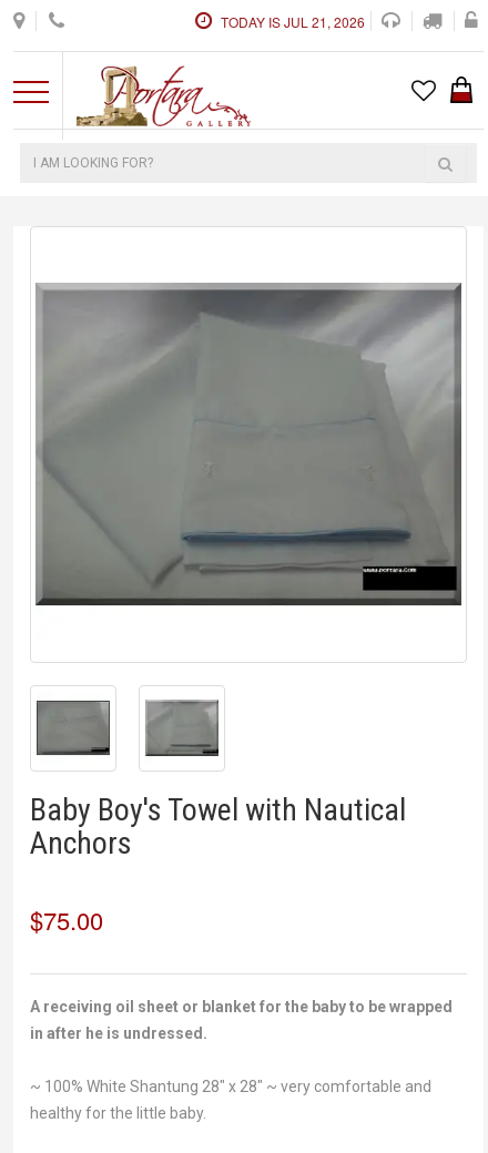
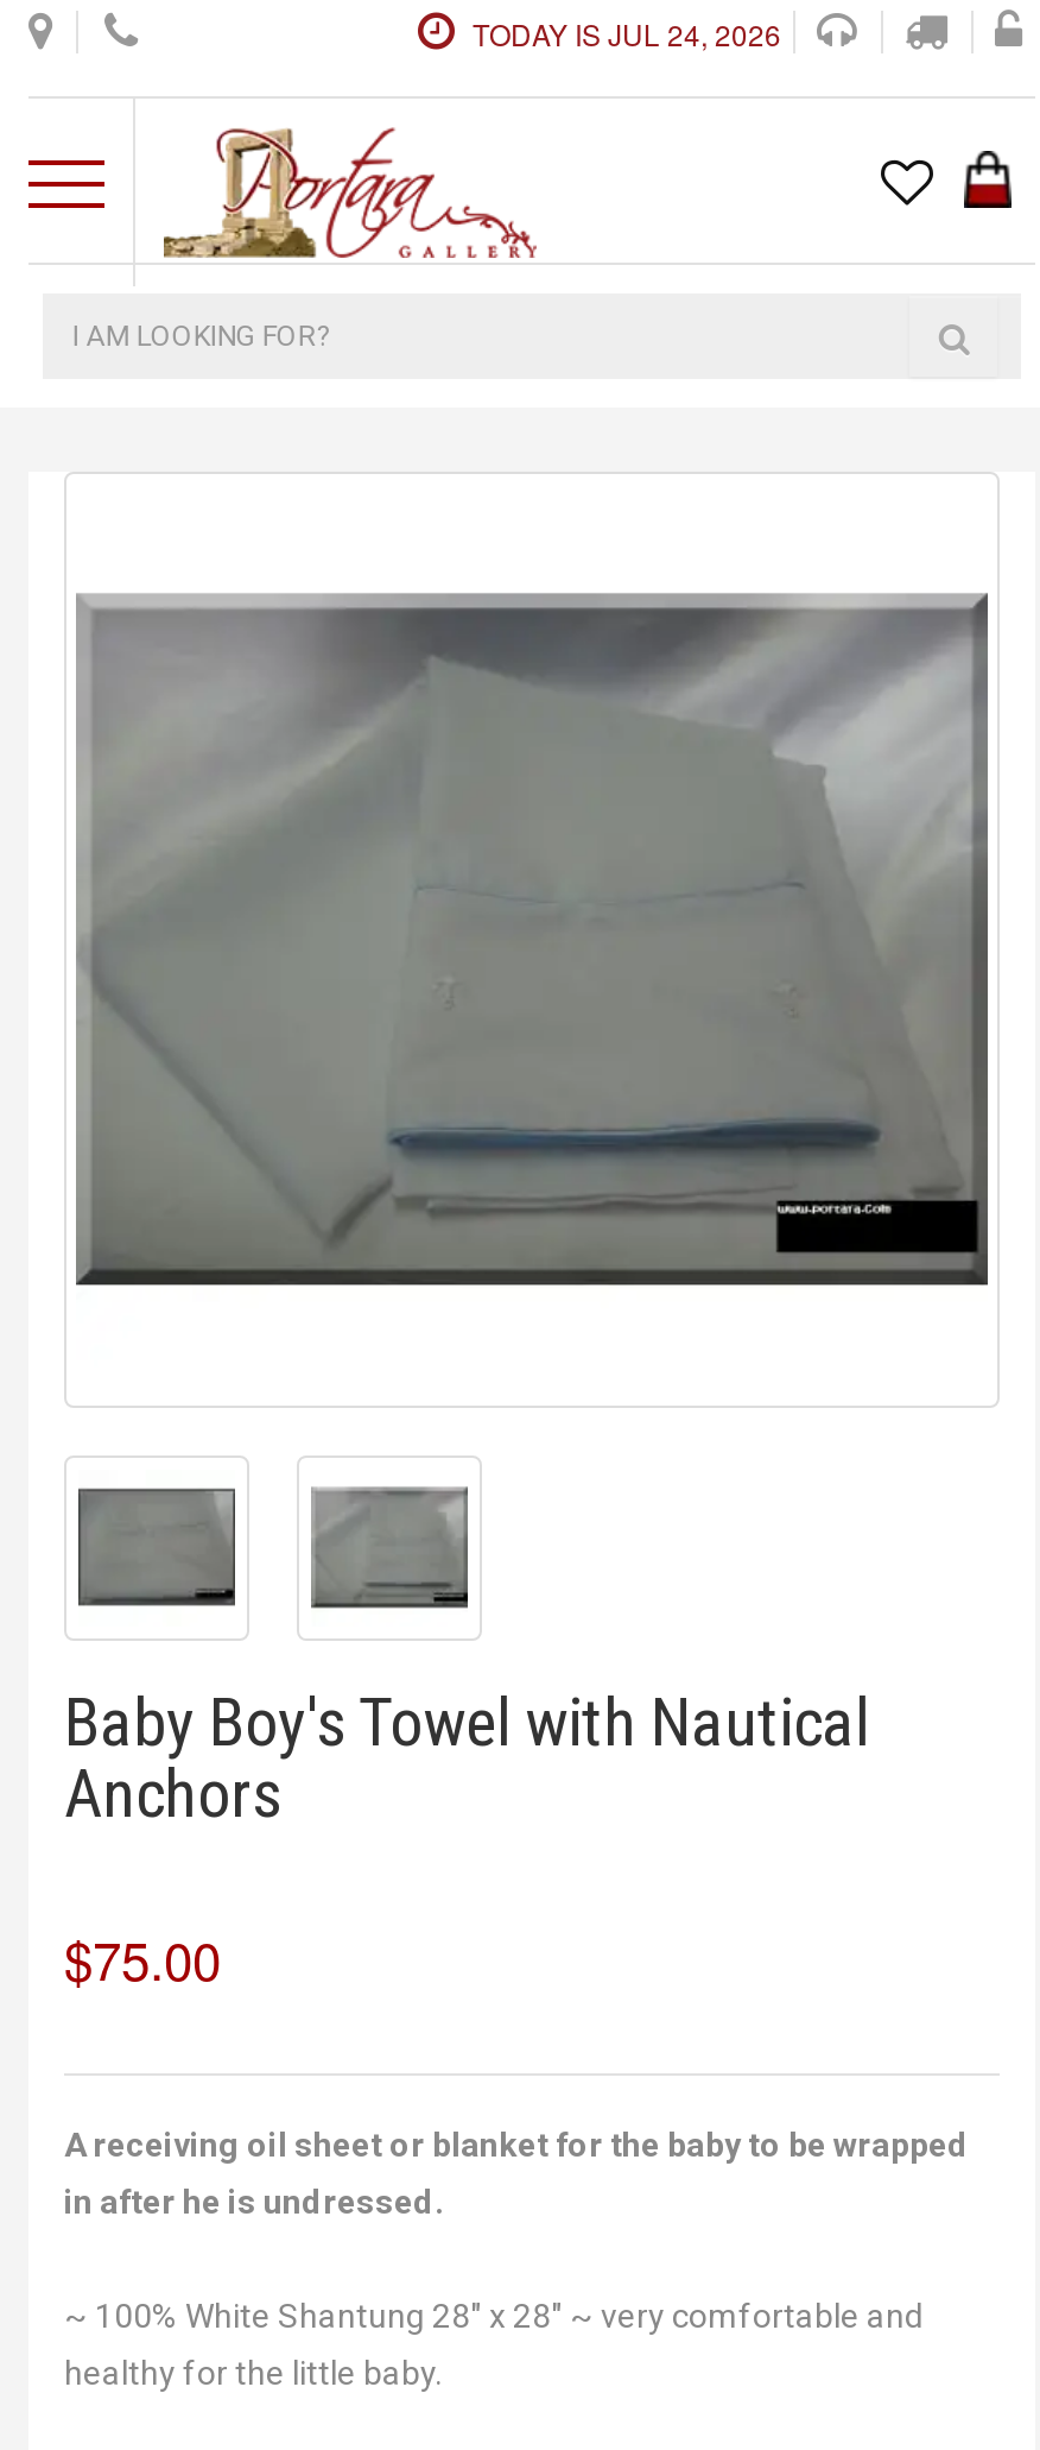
- TODAY IS JUL 21, 2026
+ TODAY IS JUL 24, 2026
